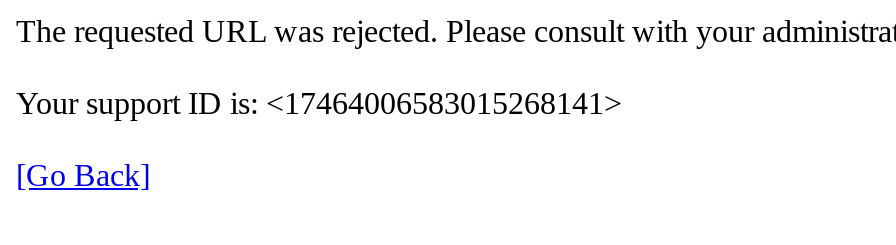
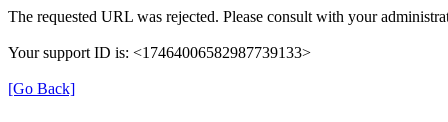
- Your support ID is: <17464006583015268141>
+ Your support ID is: <17464006582987739133>
